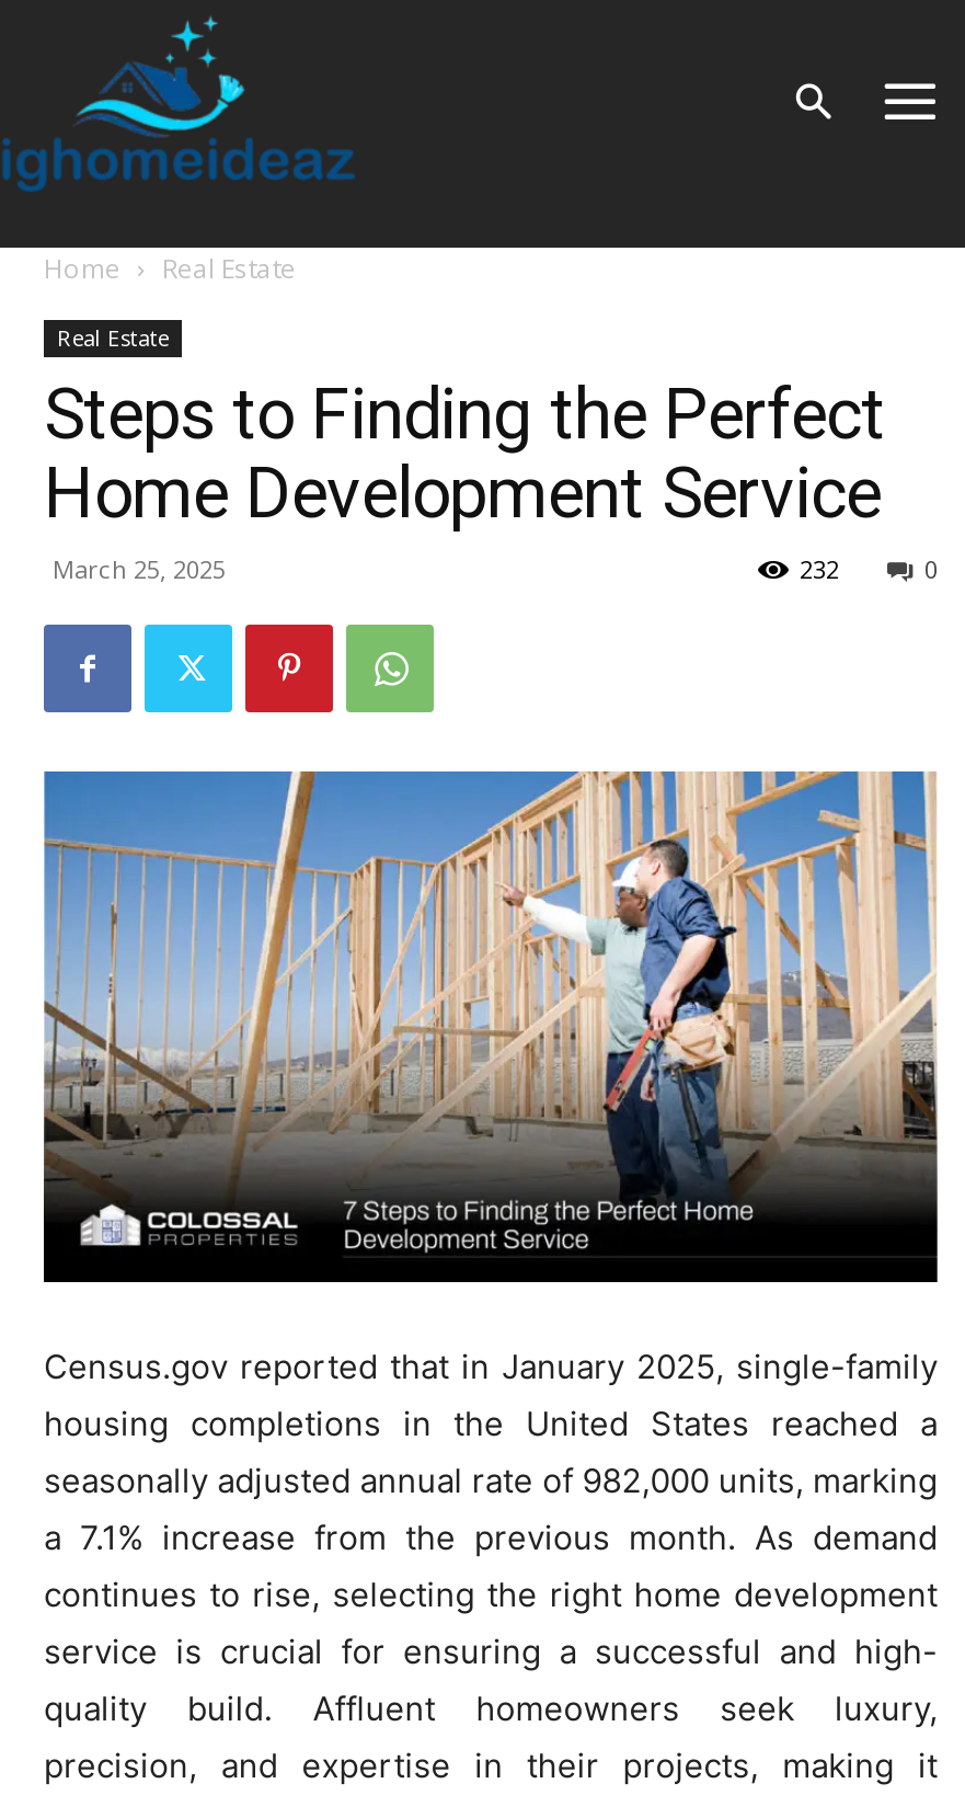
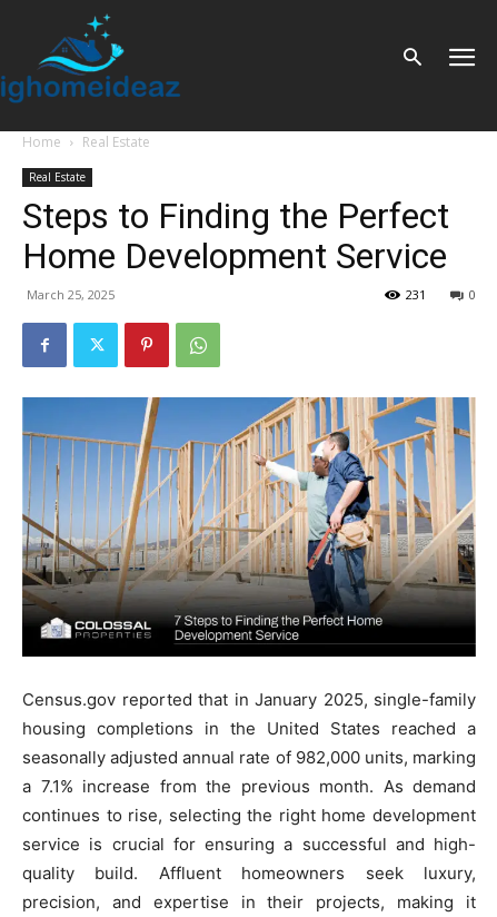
- 232
+ 231
